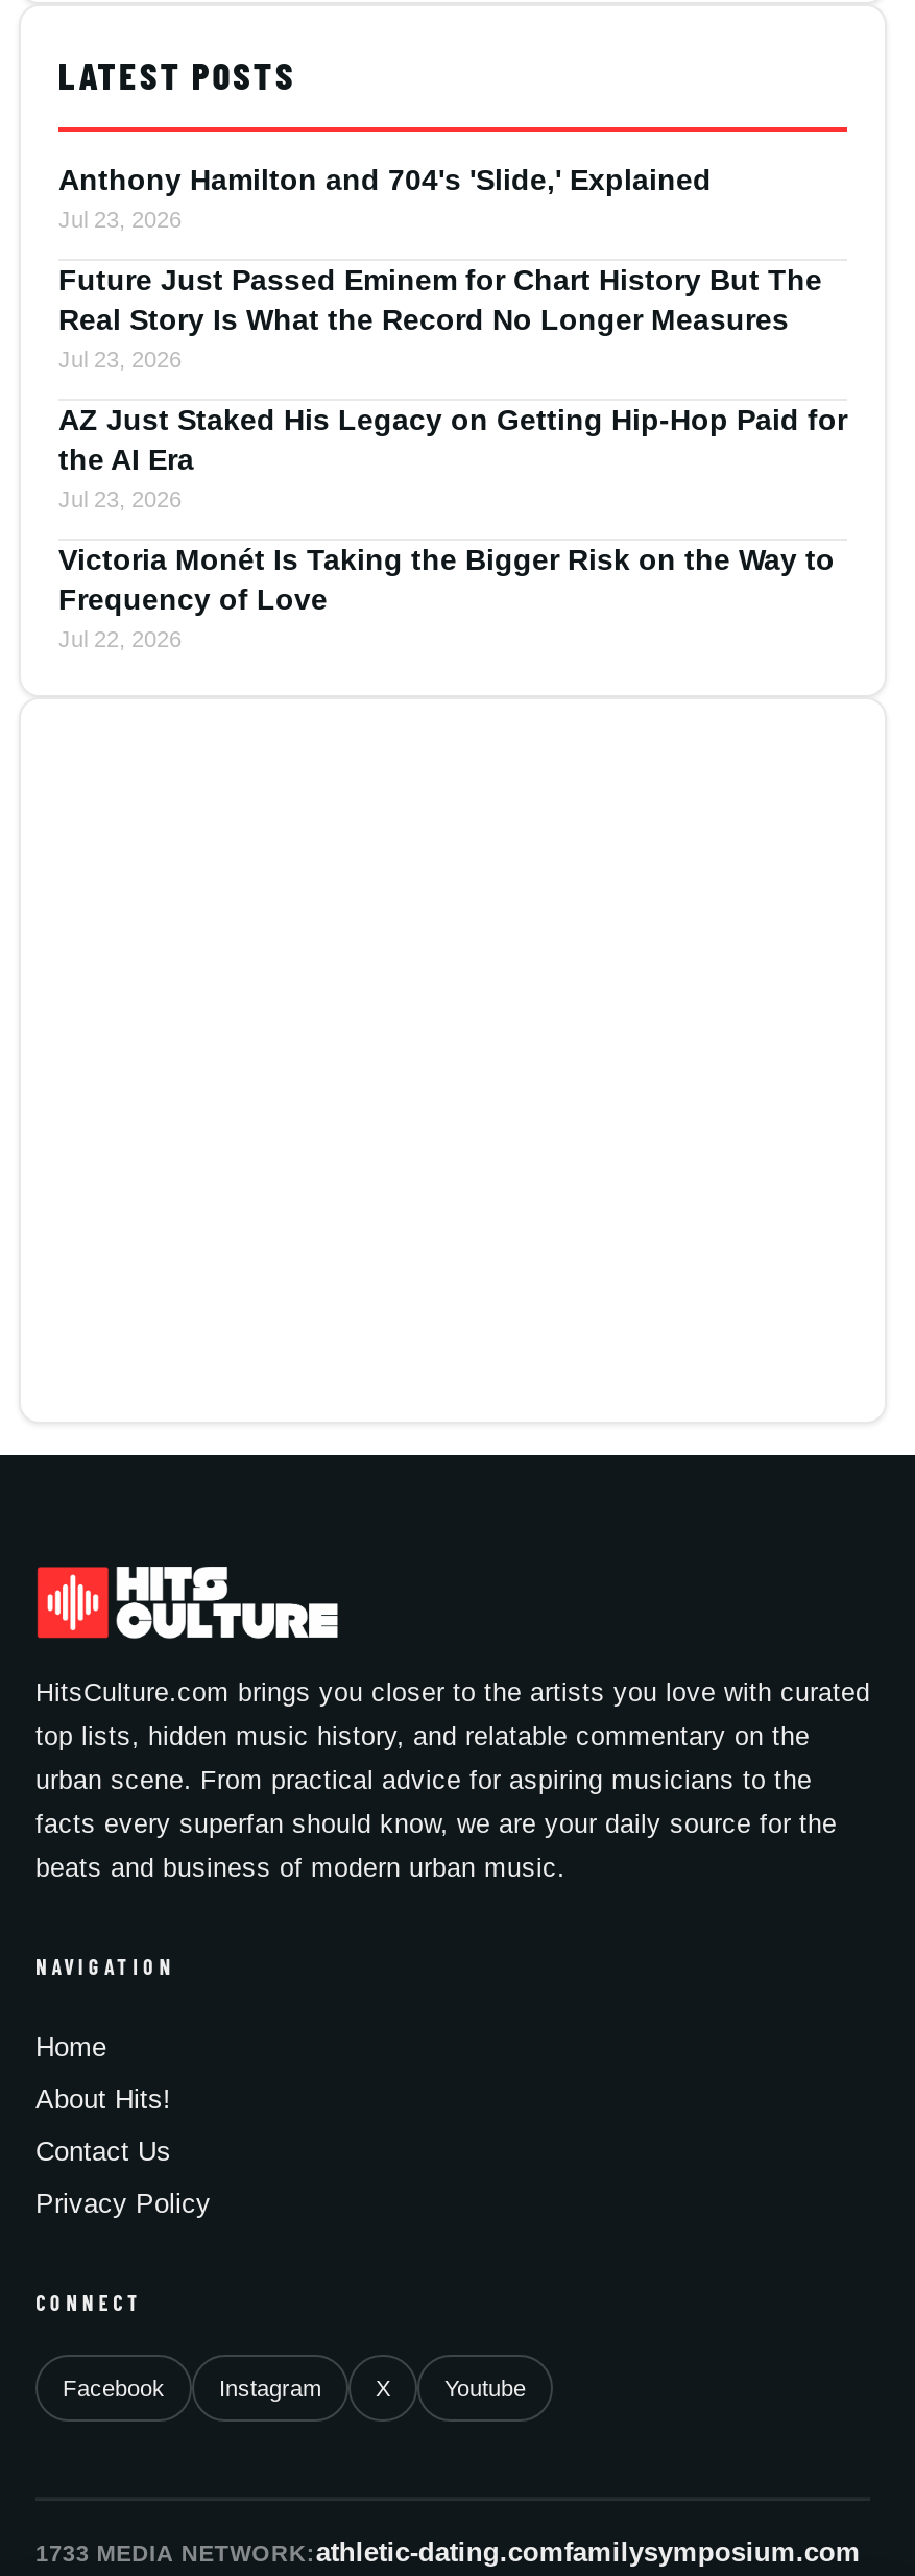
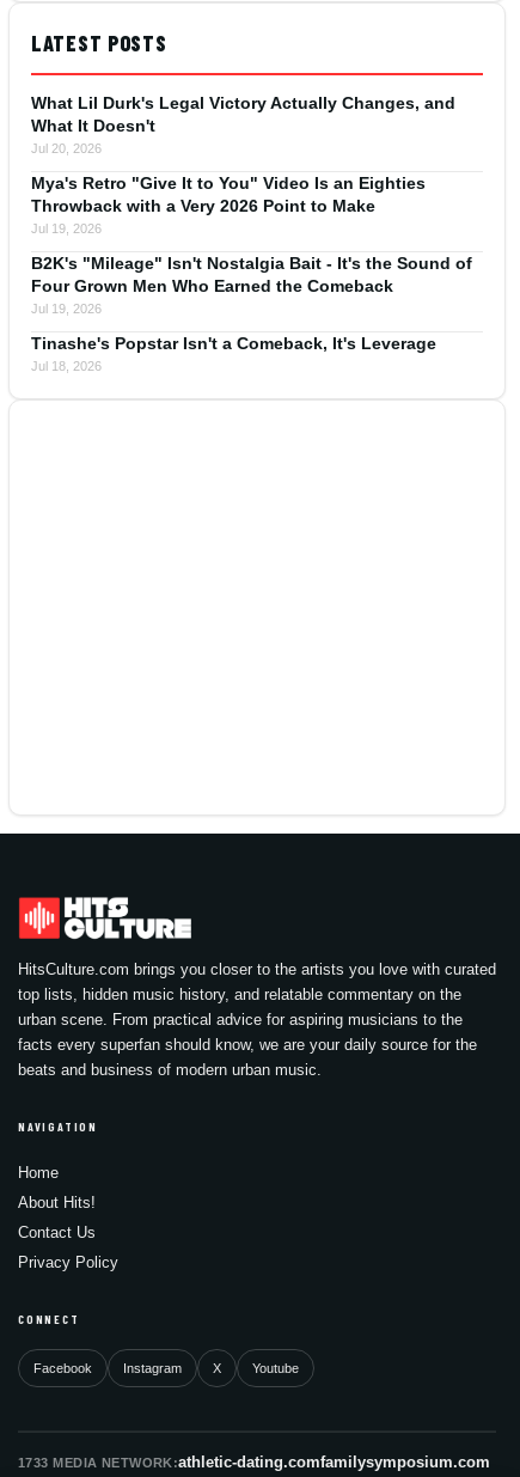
- Anthony Hamilton and 704's 'Slide,' Explained
- Jul 23, 2026
+ What Lil Durk's Legal Victory Actually Changes, and
+ What It Doesn't
+ Jul 20, 2026

- Future Just Passed Eminem for Chart History But The
- Real Story Is What the Record No Longer Measures
- Jul 23, 2026
+ Mya's Retro "Give It to You" Video Is an Eighties
+ Throwback with a Very 2026 Point to Make
+ Jul 19, 2026

- AZ Just Staked His Legacy on Getting Hip-Hop Paid for
- the AI Era
- Jul 23, 2026
+ B2K's "Mileage" Isn't Nostalgia Bait - It's the Sound of
+ Four Grown Men Who Earned the Comeback
+ Jul 19, 2026

- Victoria Monét Is Taking the Bigger Risk on the Way to
- Frequency of Love
- Jul 22, 2026
+ Tinashe's Popstar Isn't a Comeback, It's Leverage
+ Jul 18, 2026
